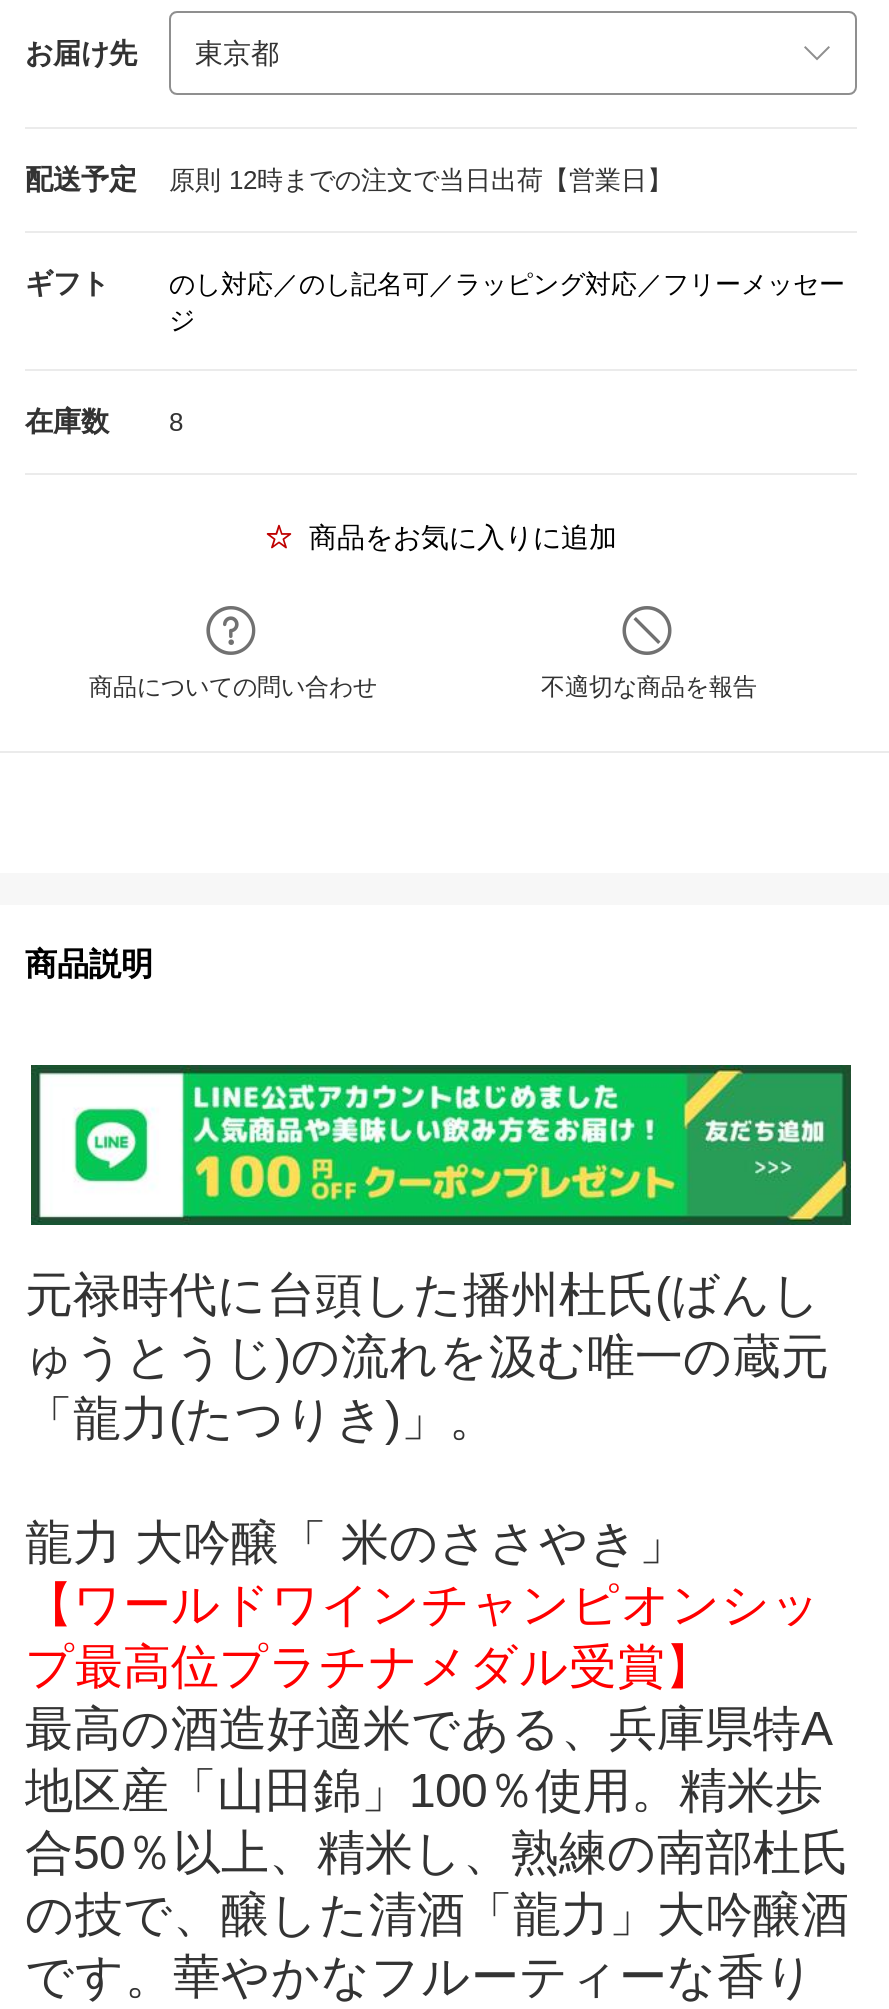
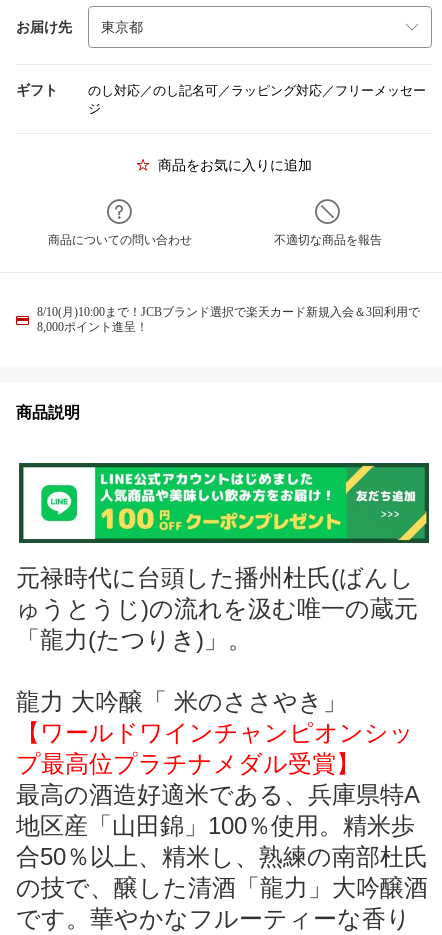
- 配送予定
- 原則 12時までの注文で当日出荷【営業日】

- 在庫数
- 8

moved up: 商品をお気に入りに追加 | 商品についての問い合わせ | 不適切な商品を報告

+ 8/10(月)10:00まで！JCBブランド選択で楽天カード新規入会＆3回利用で
+ 8,000ポイント進呈！
